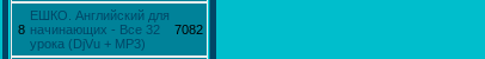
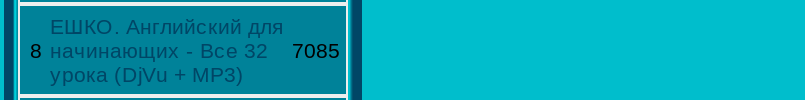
- 7082
+ 7085
